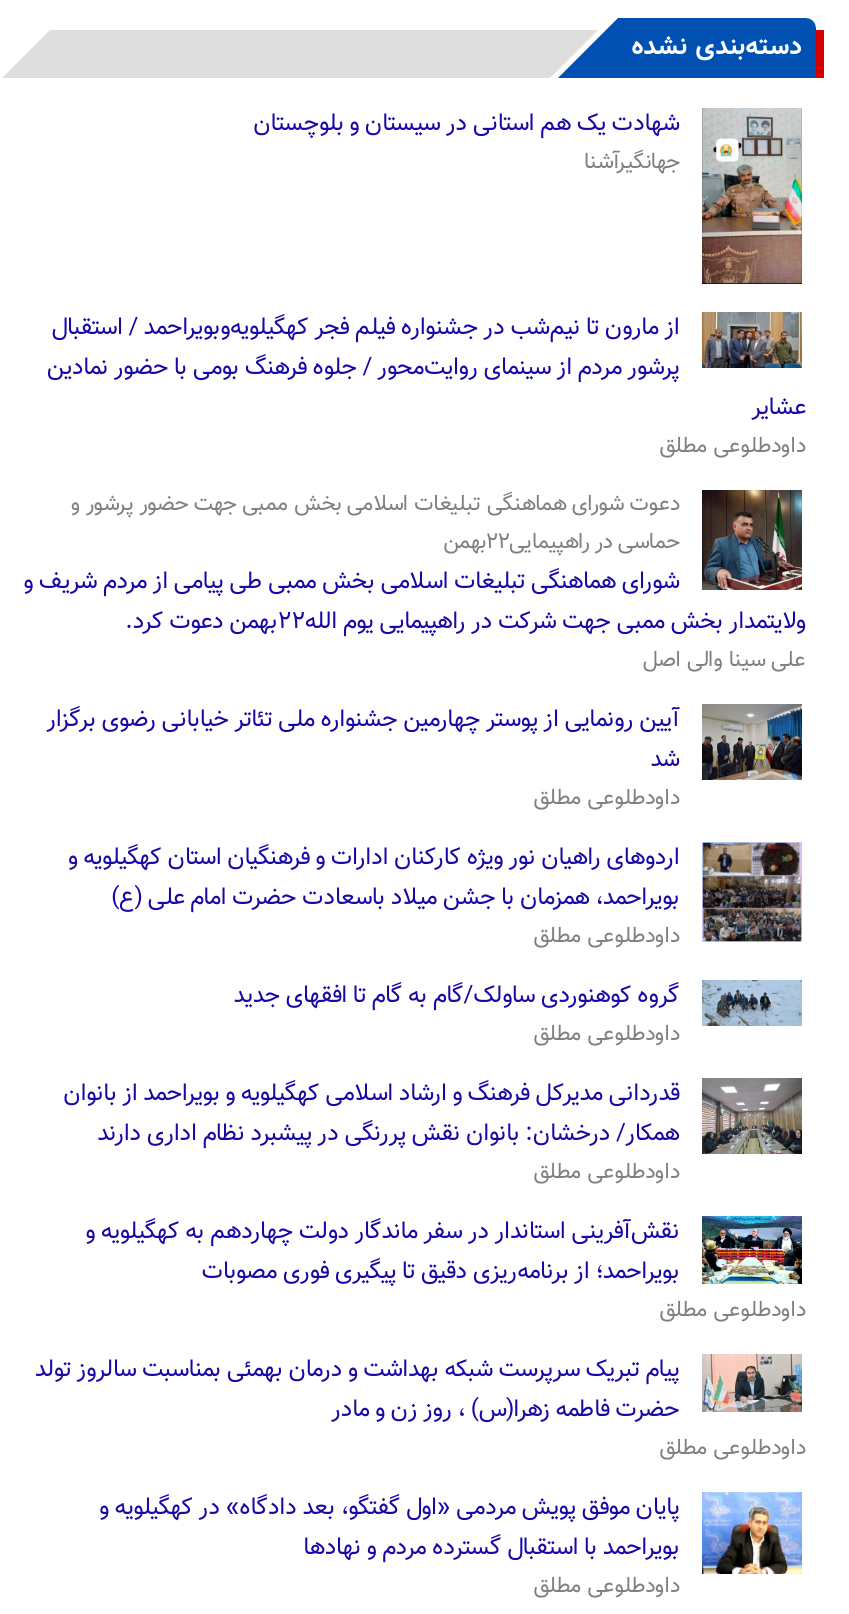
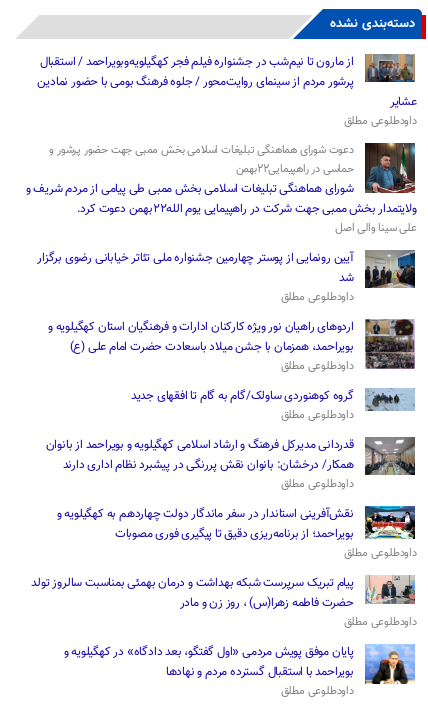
- [image]
- شهادت یک هم استانی در سیستان و بلوچستان
- جهانگیرآشنا
